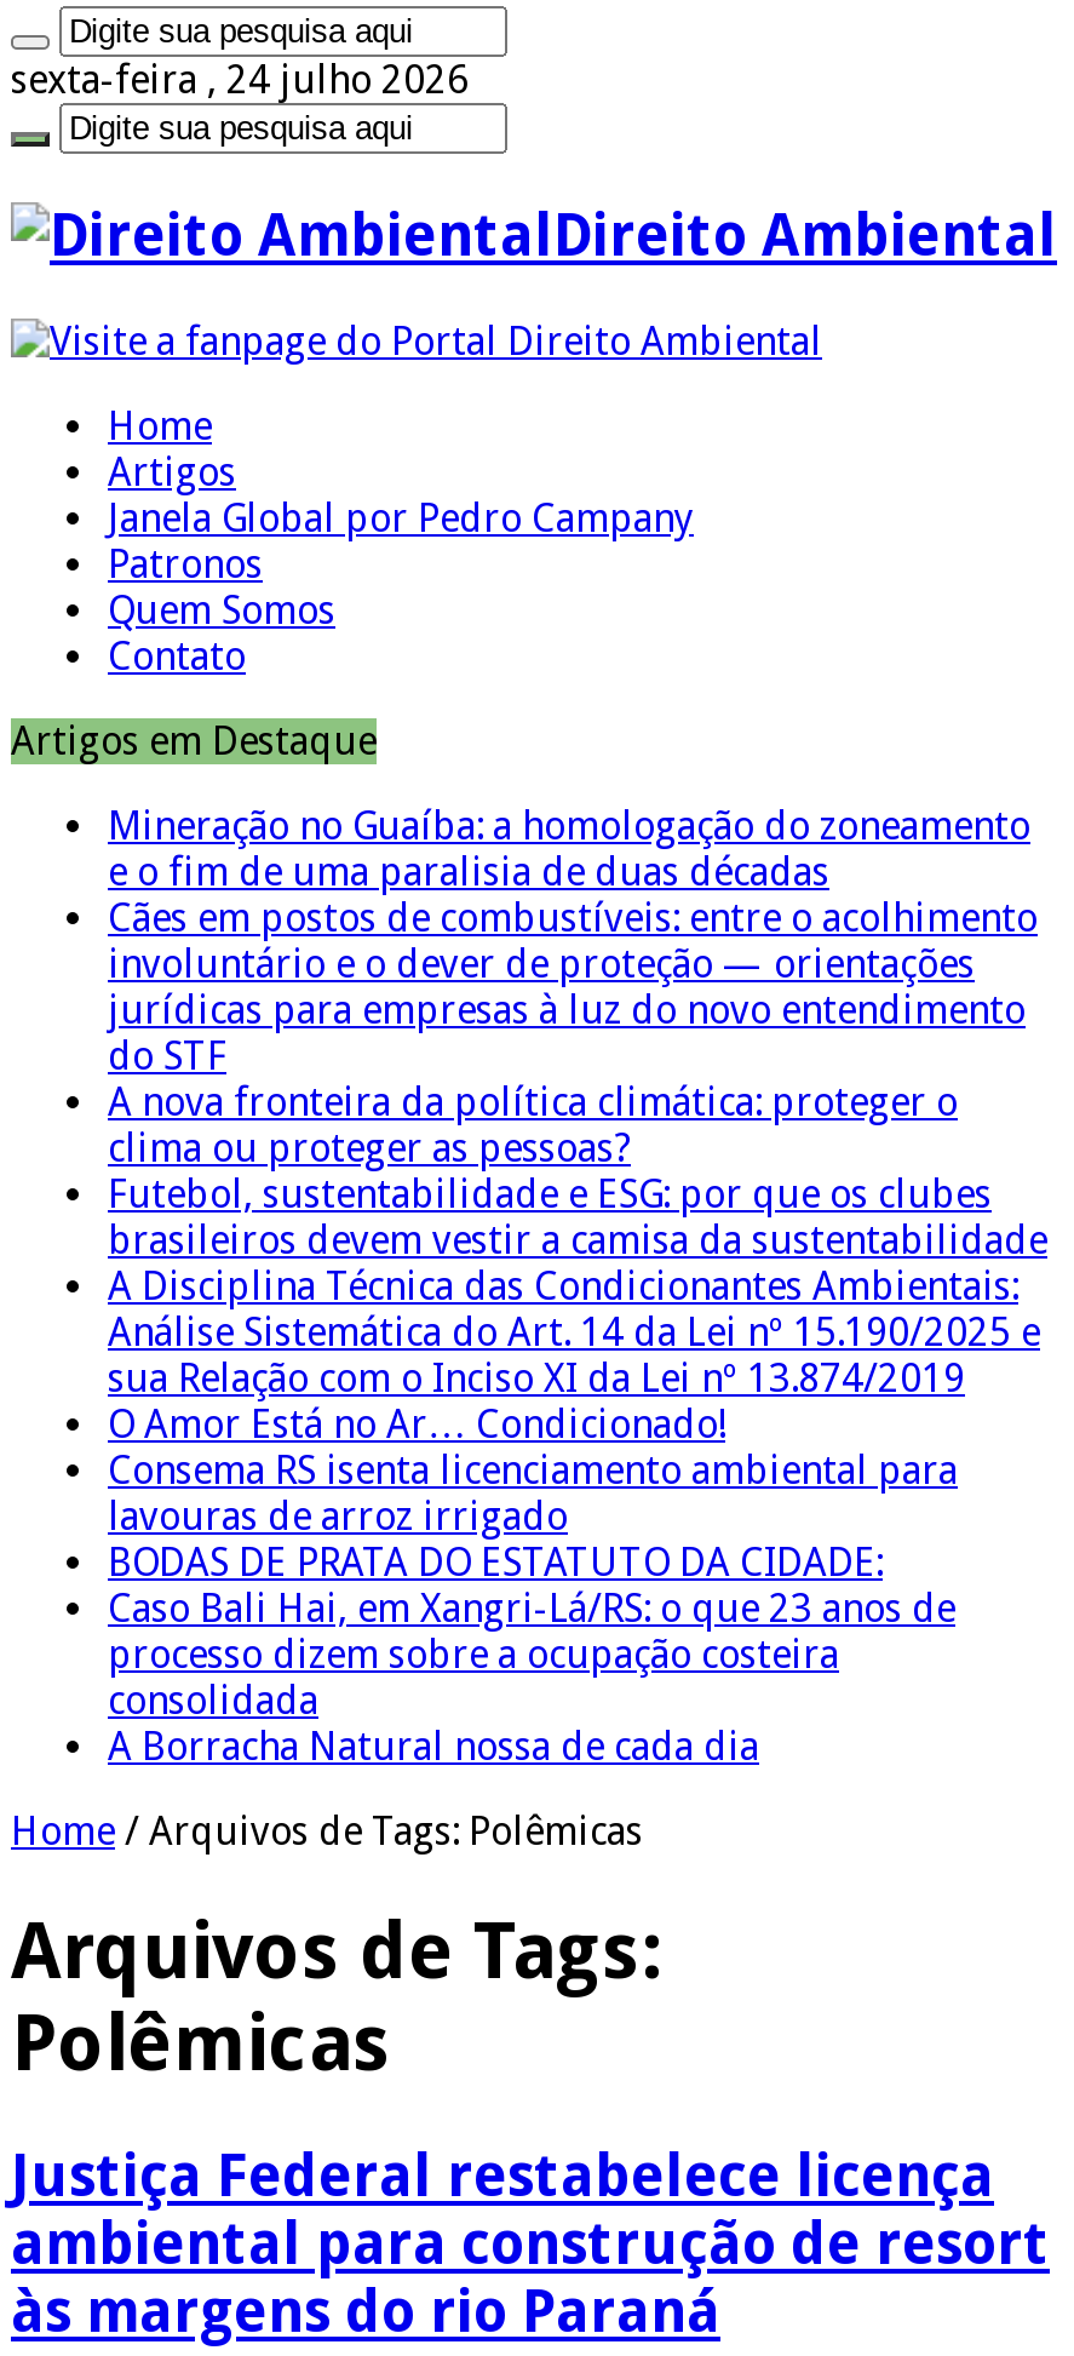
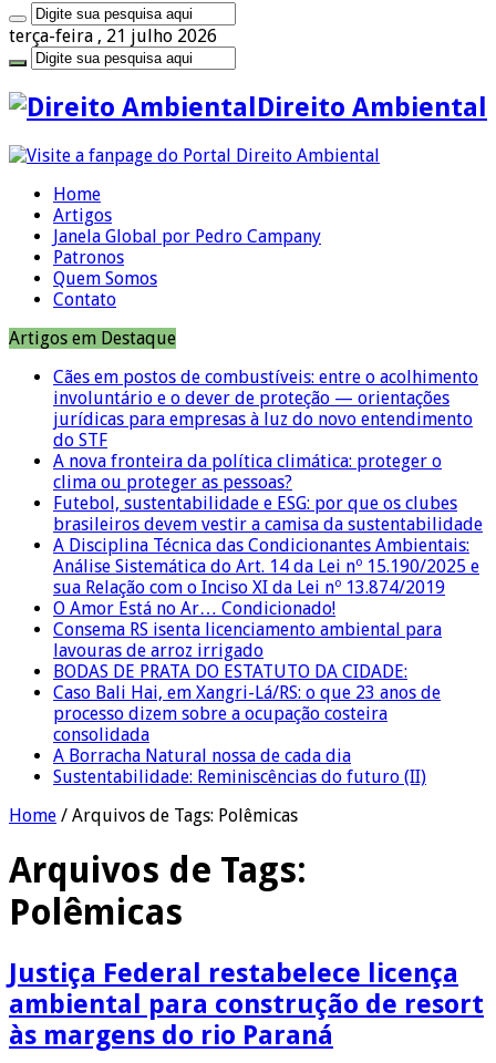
- sexta-feira , 24 julho 2026
+ terça-feira , 21 julho 2026

- Mineração no Guaíba: a homologação do zoneamento
- e o fim de uma paralisia de duas décadas

moved up: Cães em postos de combustíveis: entre o acolhimento | involuntário e o dever de proteção — orientações | jurídicas para empresas à luz do novo entendimento | ... | consolidada | A Borracha Natural nossa de cada dia

+ Sustentabilidade: Reminiscências do futuro (II)
